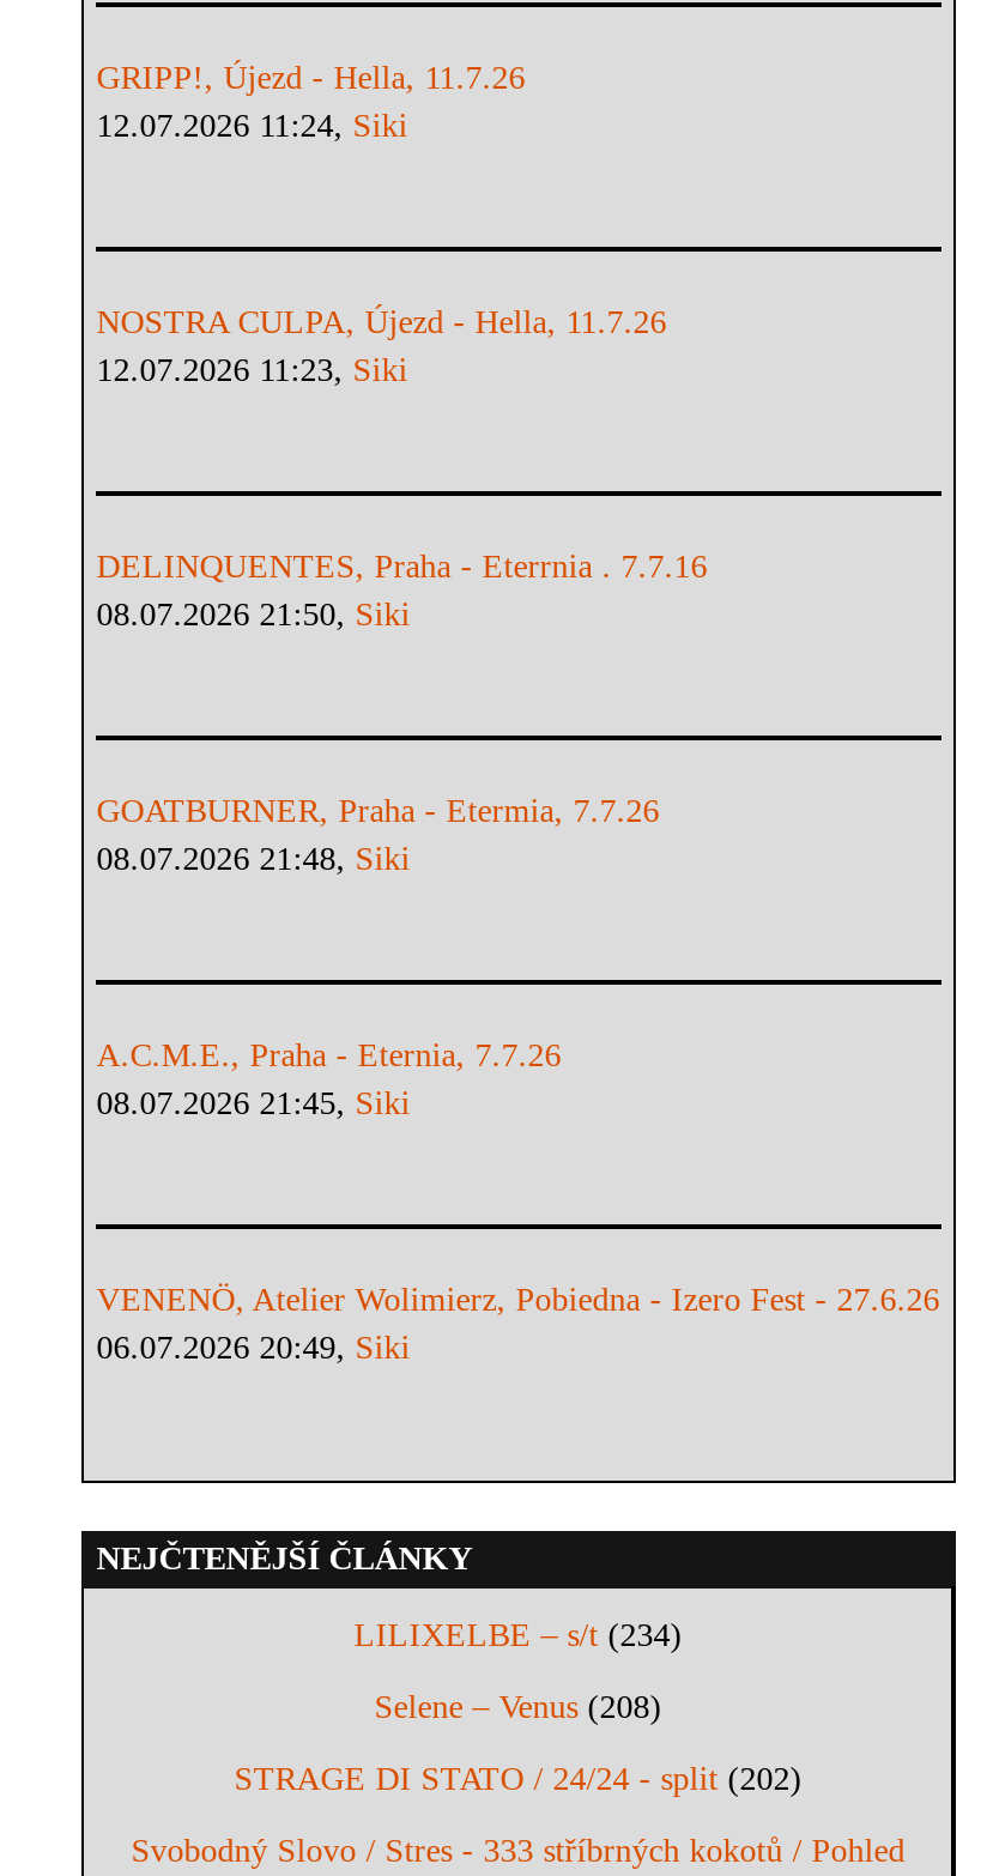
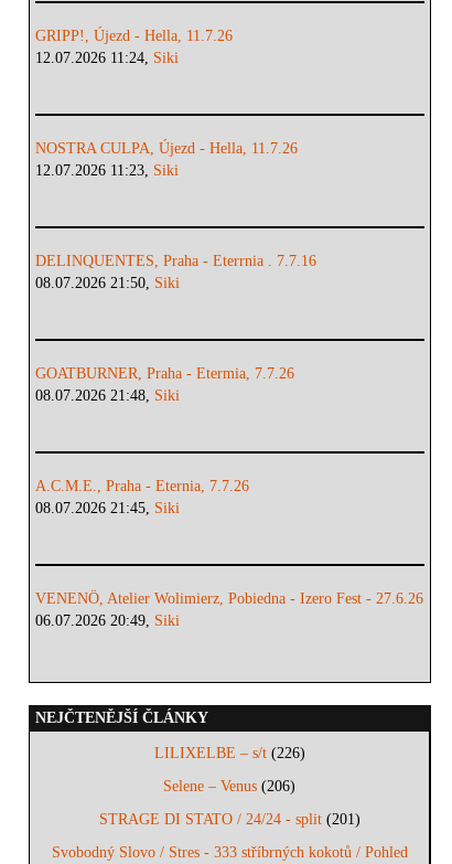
- LILIXELBE – s/t (234)
+ LILIXELBE – s/t (226)

- Selene – Venus (208)
+ Selene – Venus (206)

- STRAGE DI STATO / 24/24 - split (202)
+ STRAGE DI STATO / 24/24 - split (201)
